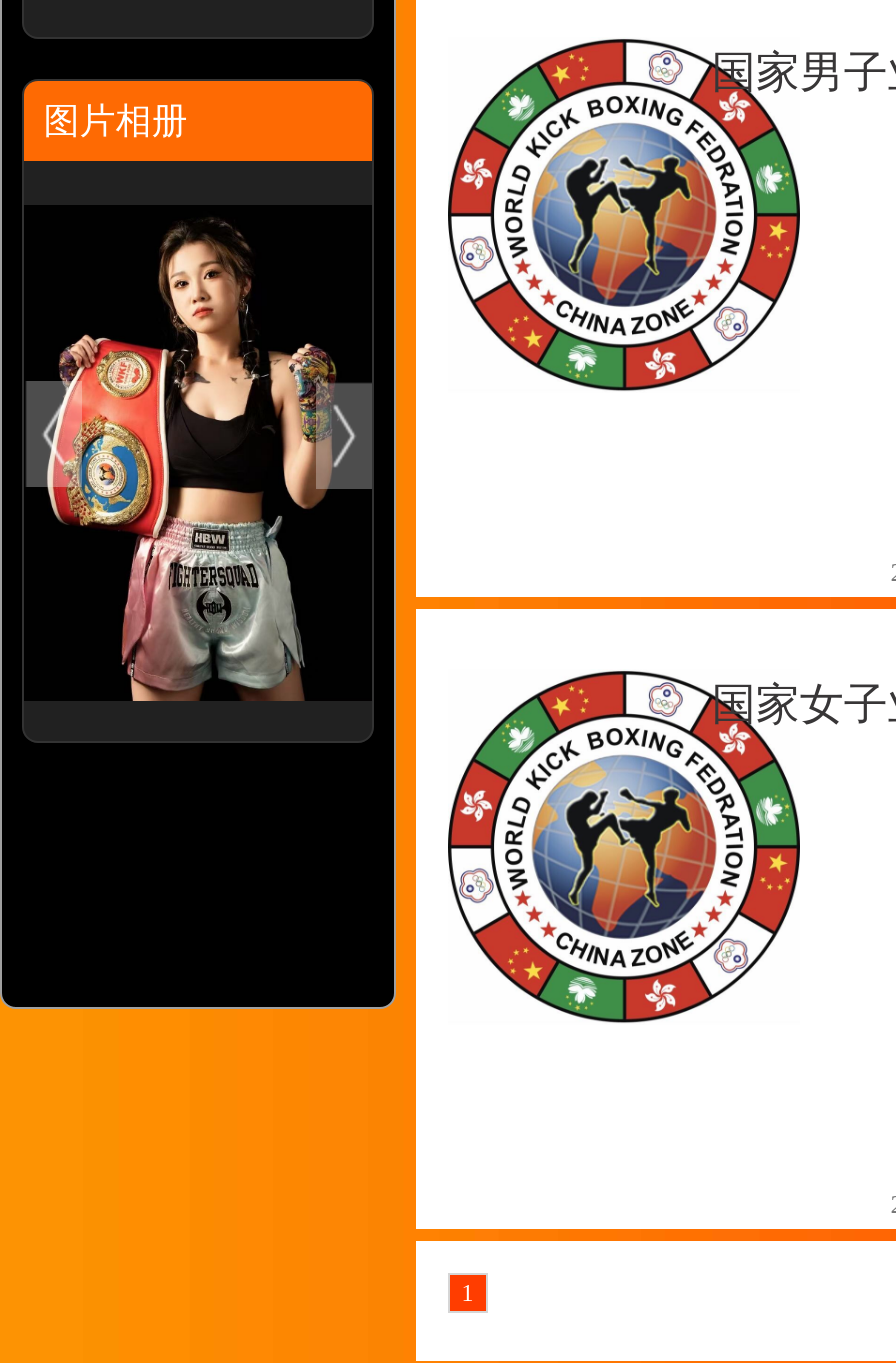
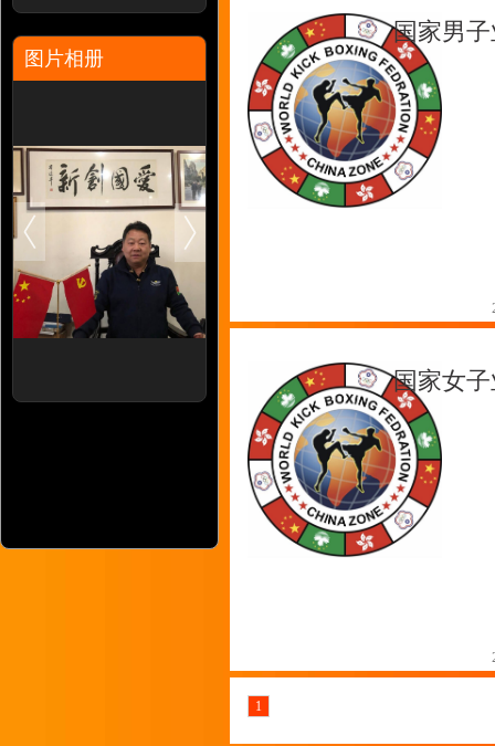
- [image]
+ [image]
